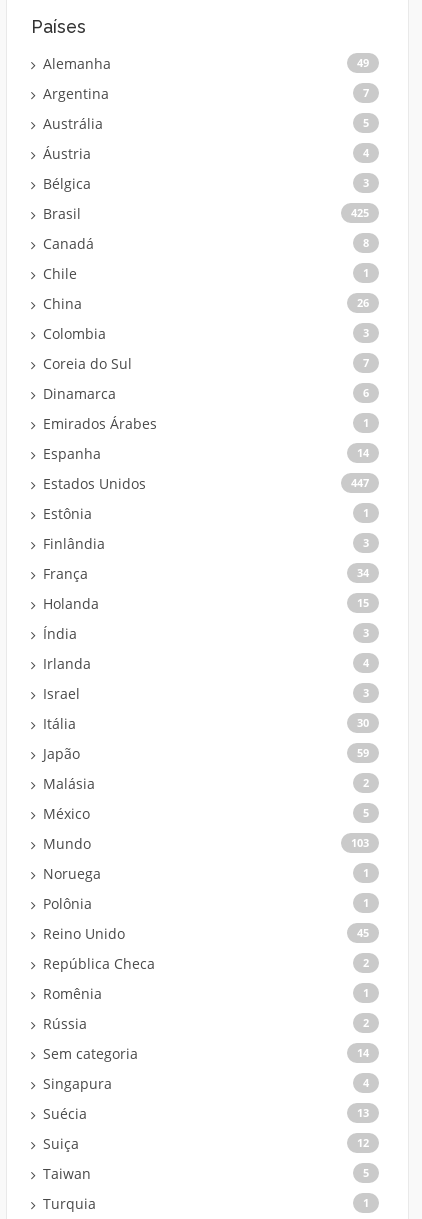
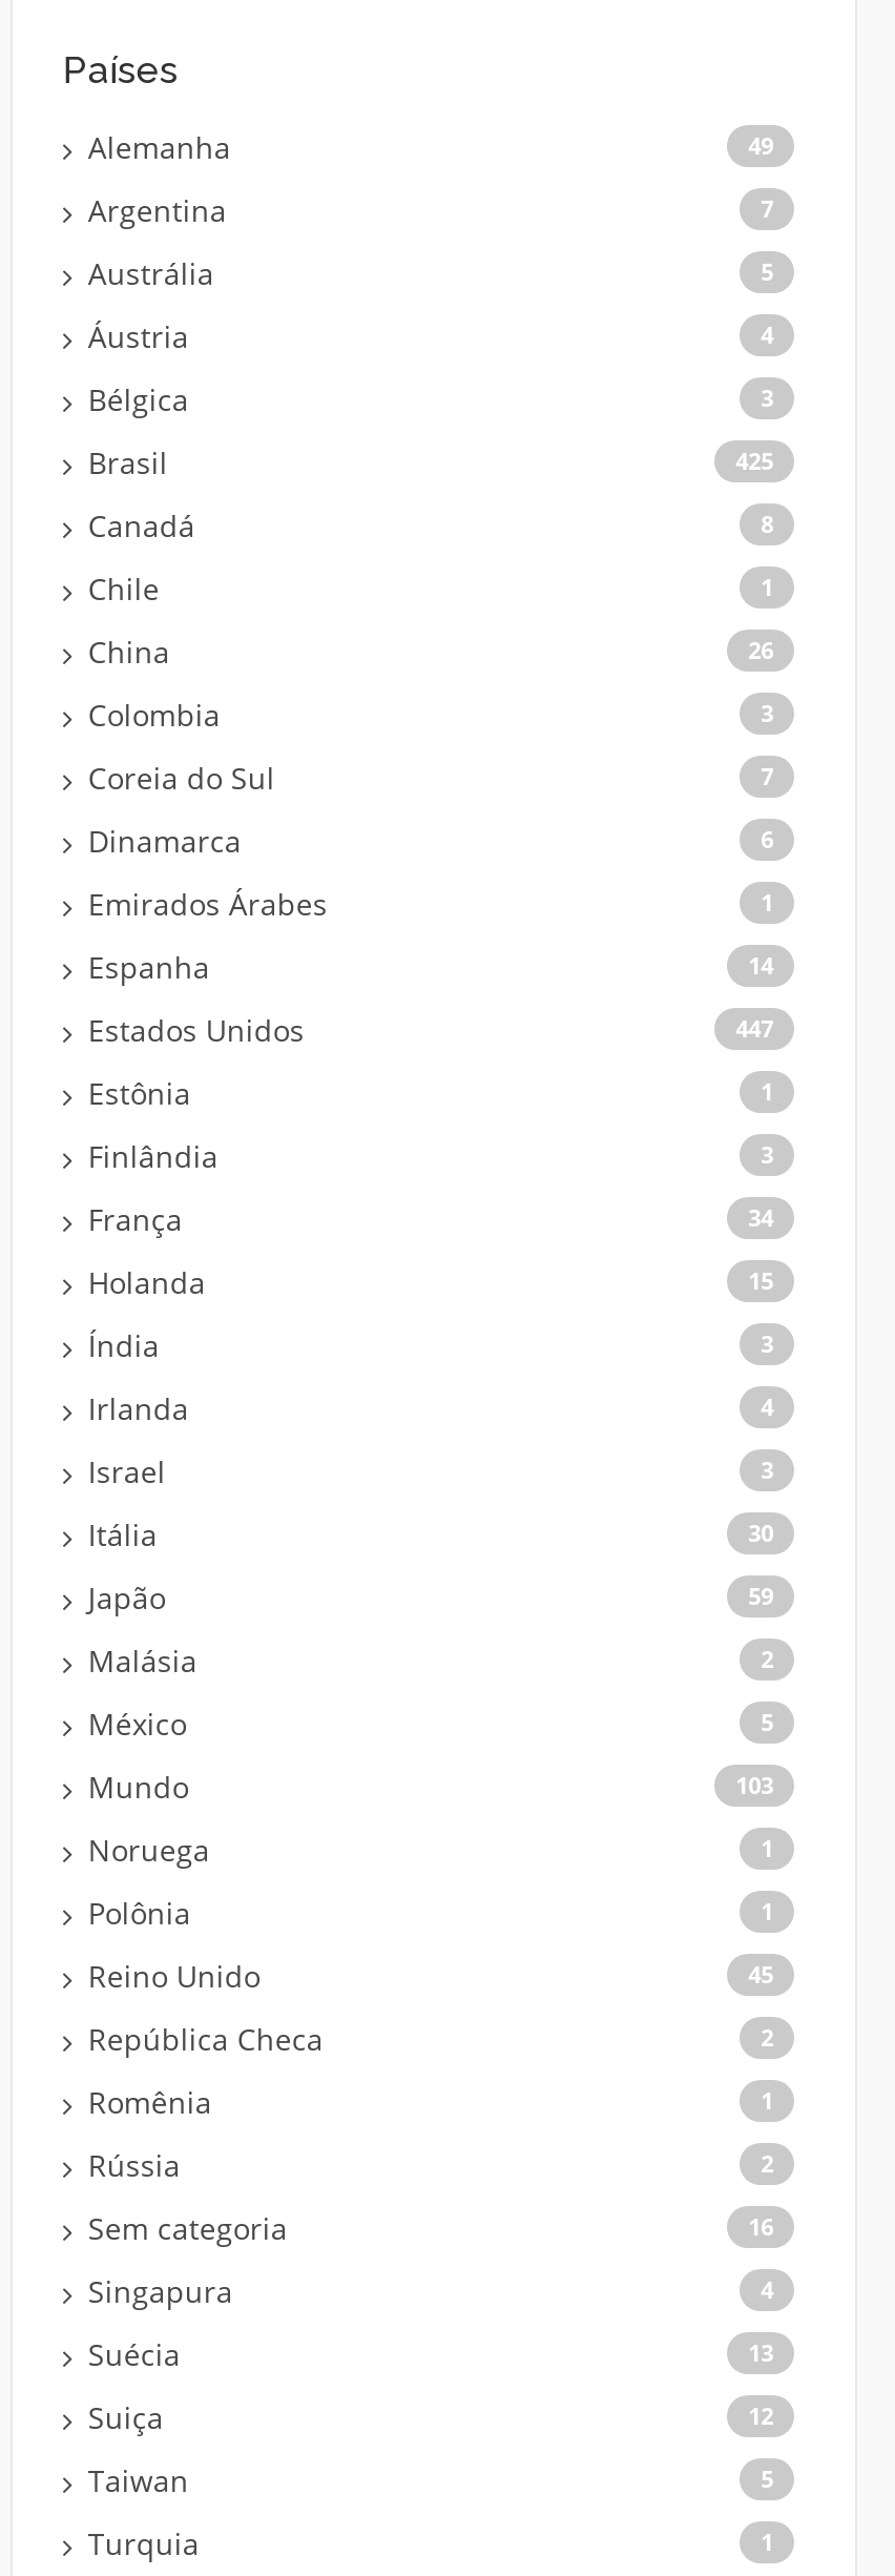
- 14
+ 16
